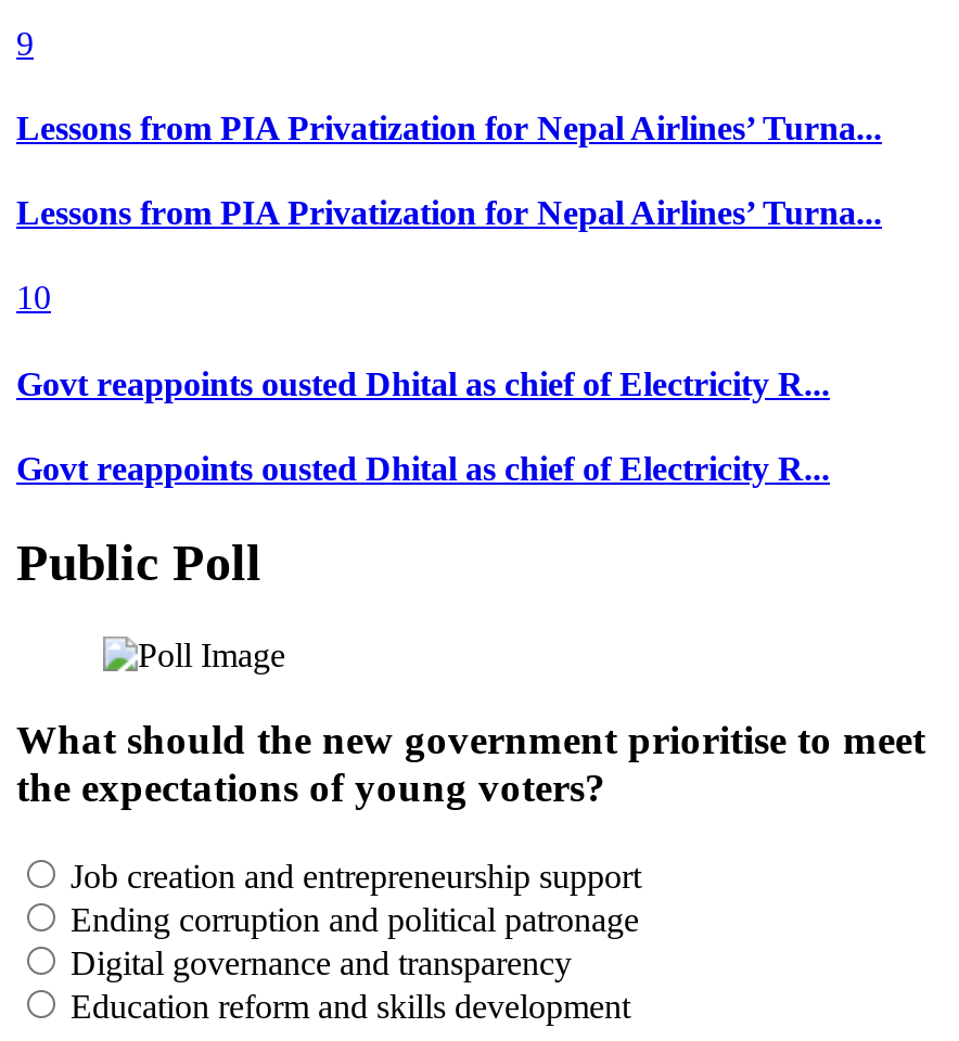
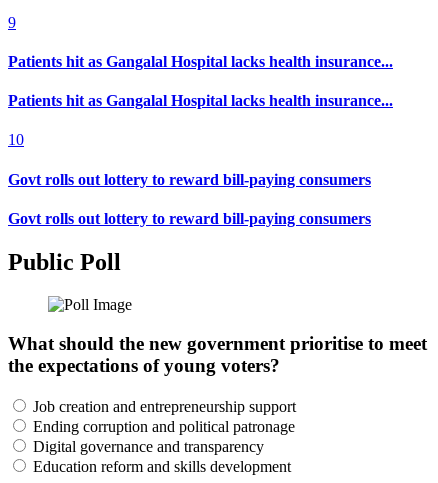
- Lessons from PIA Privatization for Nepal Airlines’ Turna...
+ Patients hit as Gangalal Hospital lacks health insurance...

- Lessons from PIA Privatization for Nepal Airlines’ Turna...
+ Patients hit as Gangalal Hospital lacks health insurance...

- Govt reappoints ousted Dhital as chief of Electricity R...
+ Govt rolls out lottery to reward bill-paying consumers

- Govt reappoints ousted Dhital as chief of Electricity R...
+ Govt rolls out lottery to reward bill-paying consumers
